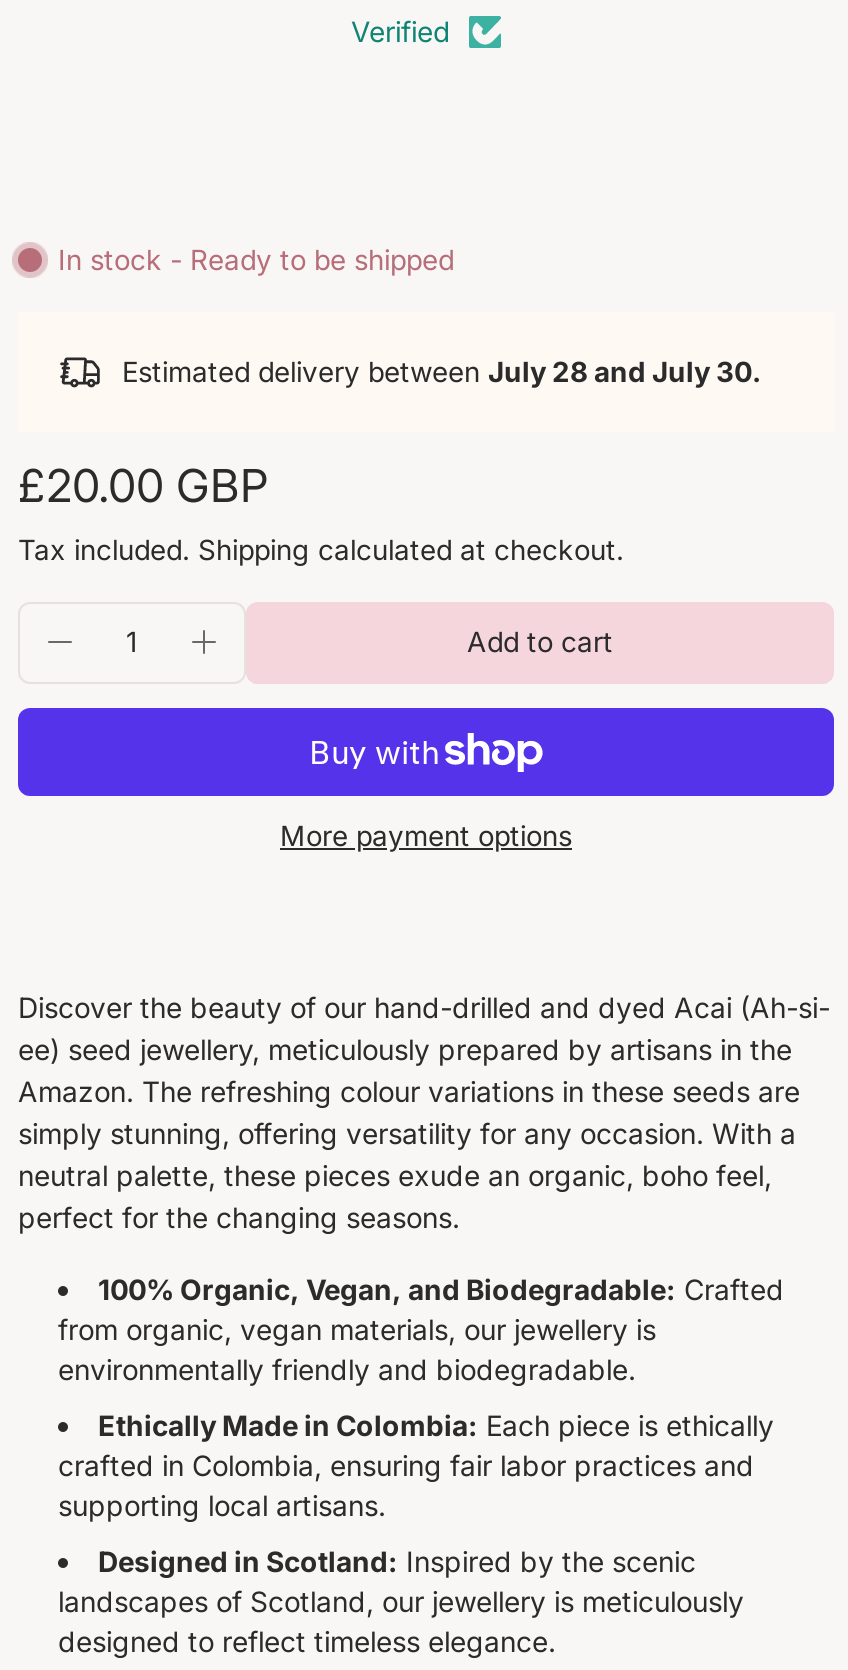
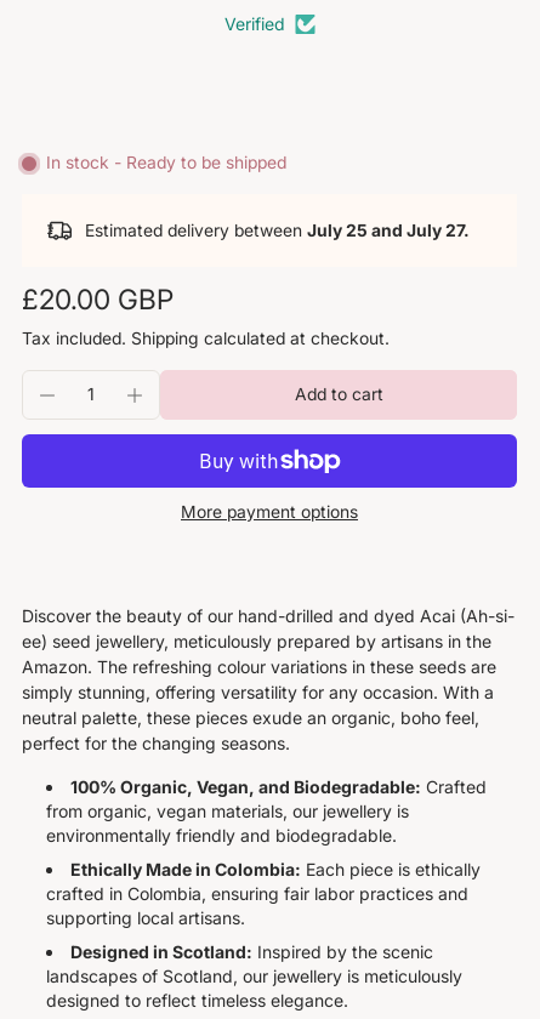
- Estimated delivery between July 28 and July 30.
+ Estimated delivery between July 25 and July 27.
